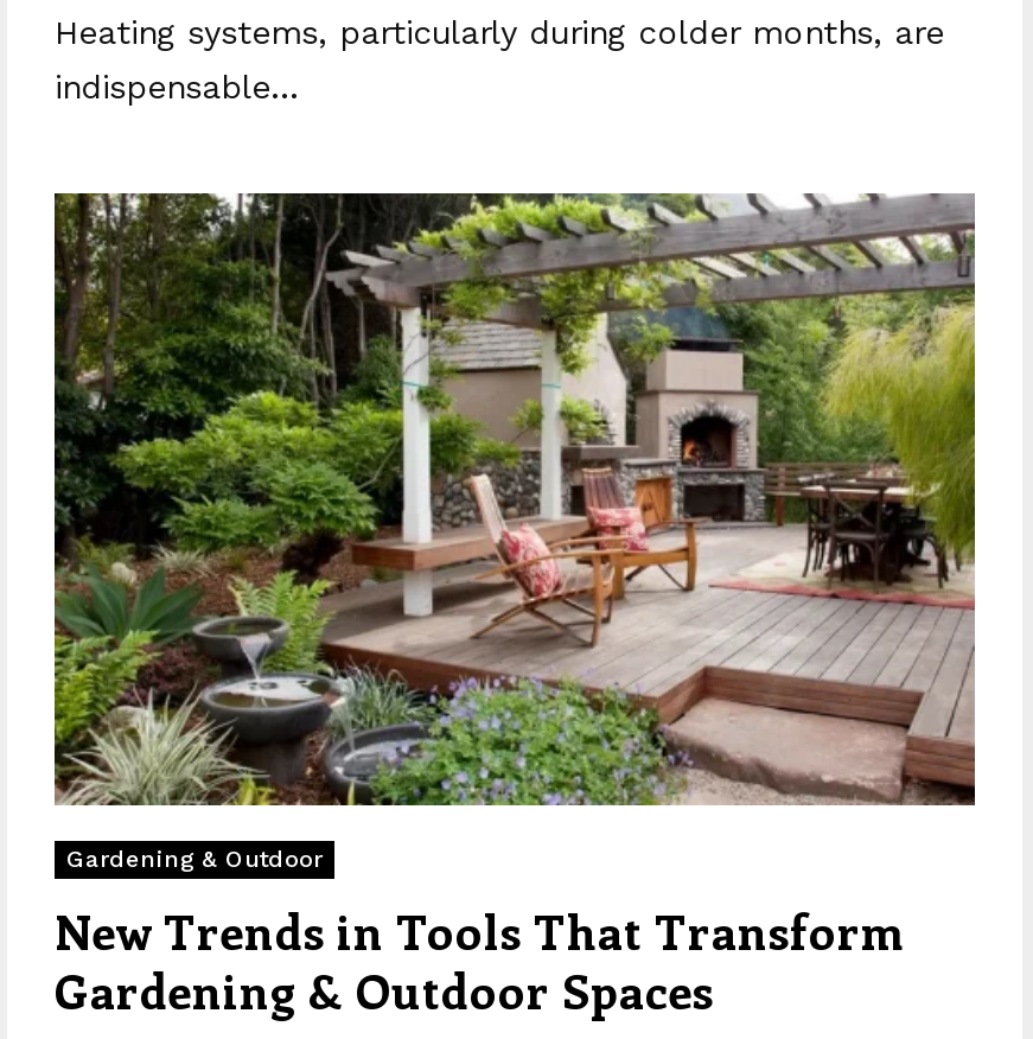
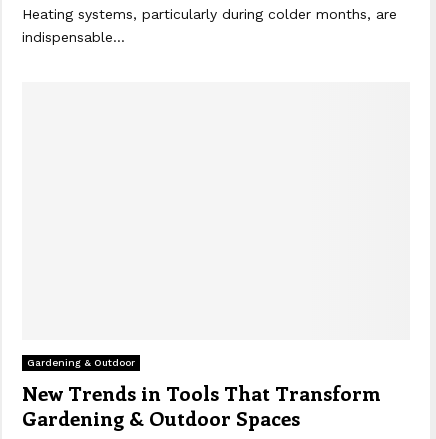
- [image]
